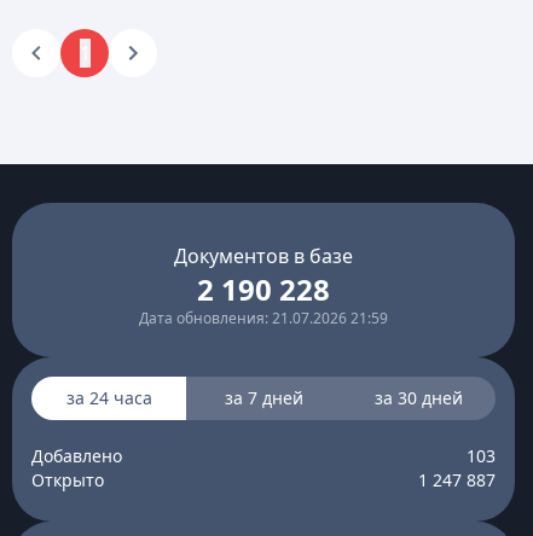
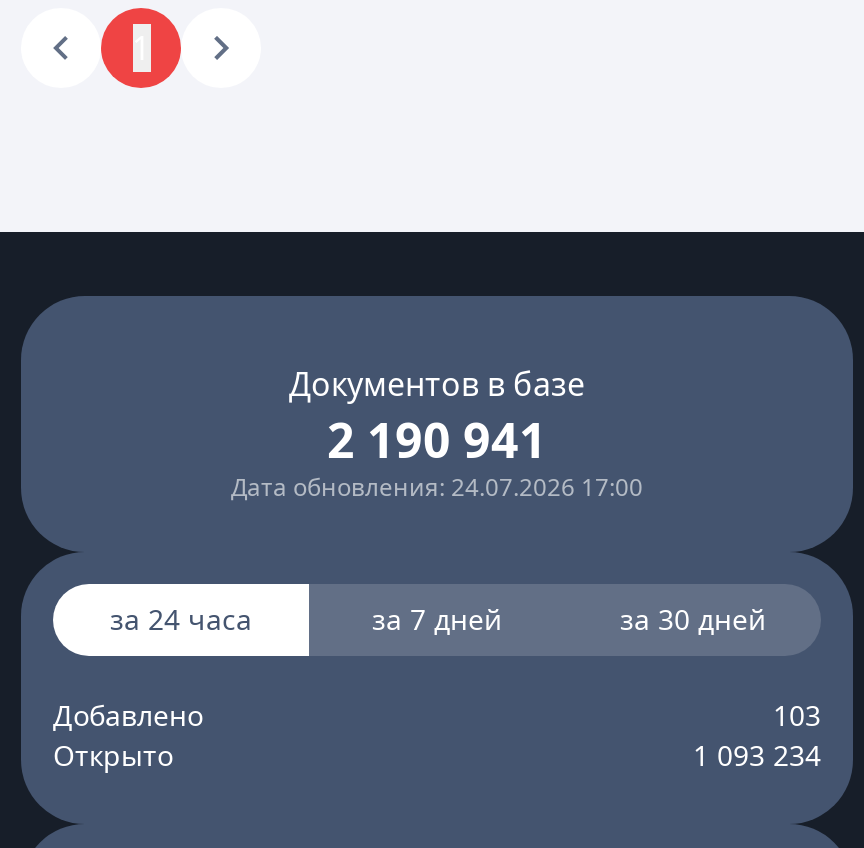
- 2 190 228
+ 2 190 941

- Дата обновления: 21.07.2026 21:59
+ Дата обновления: 24.07.2026 17:00

- 1 247 887
+ 1 093 234
